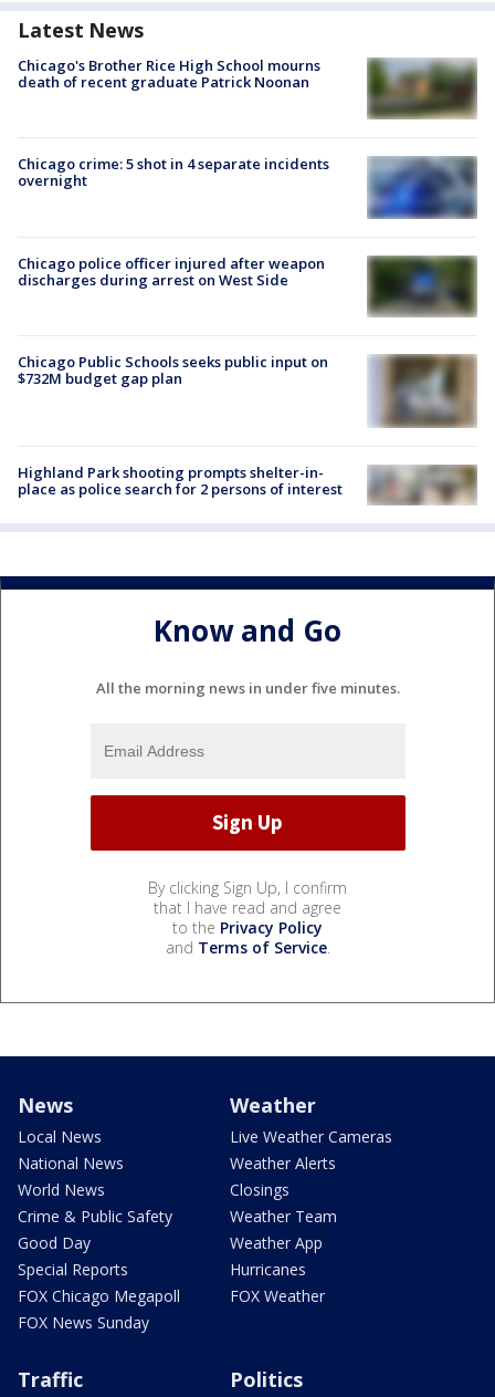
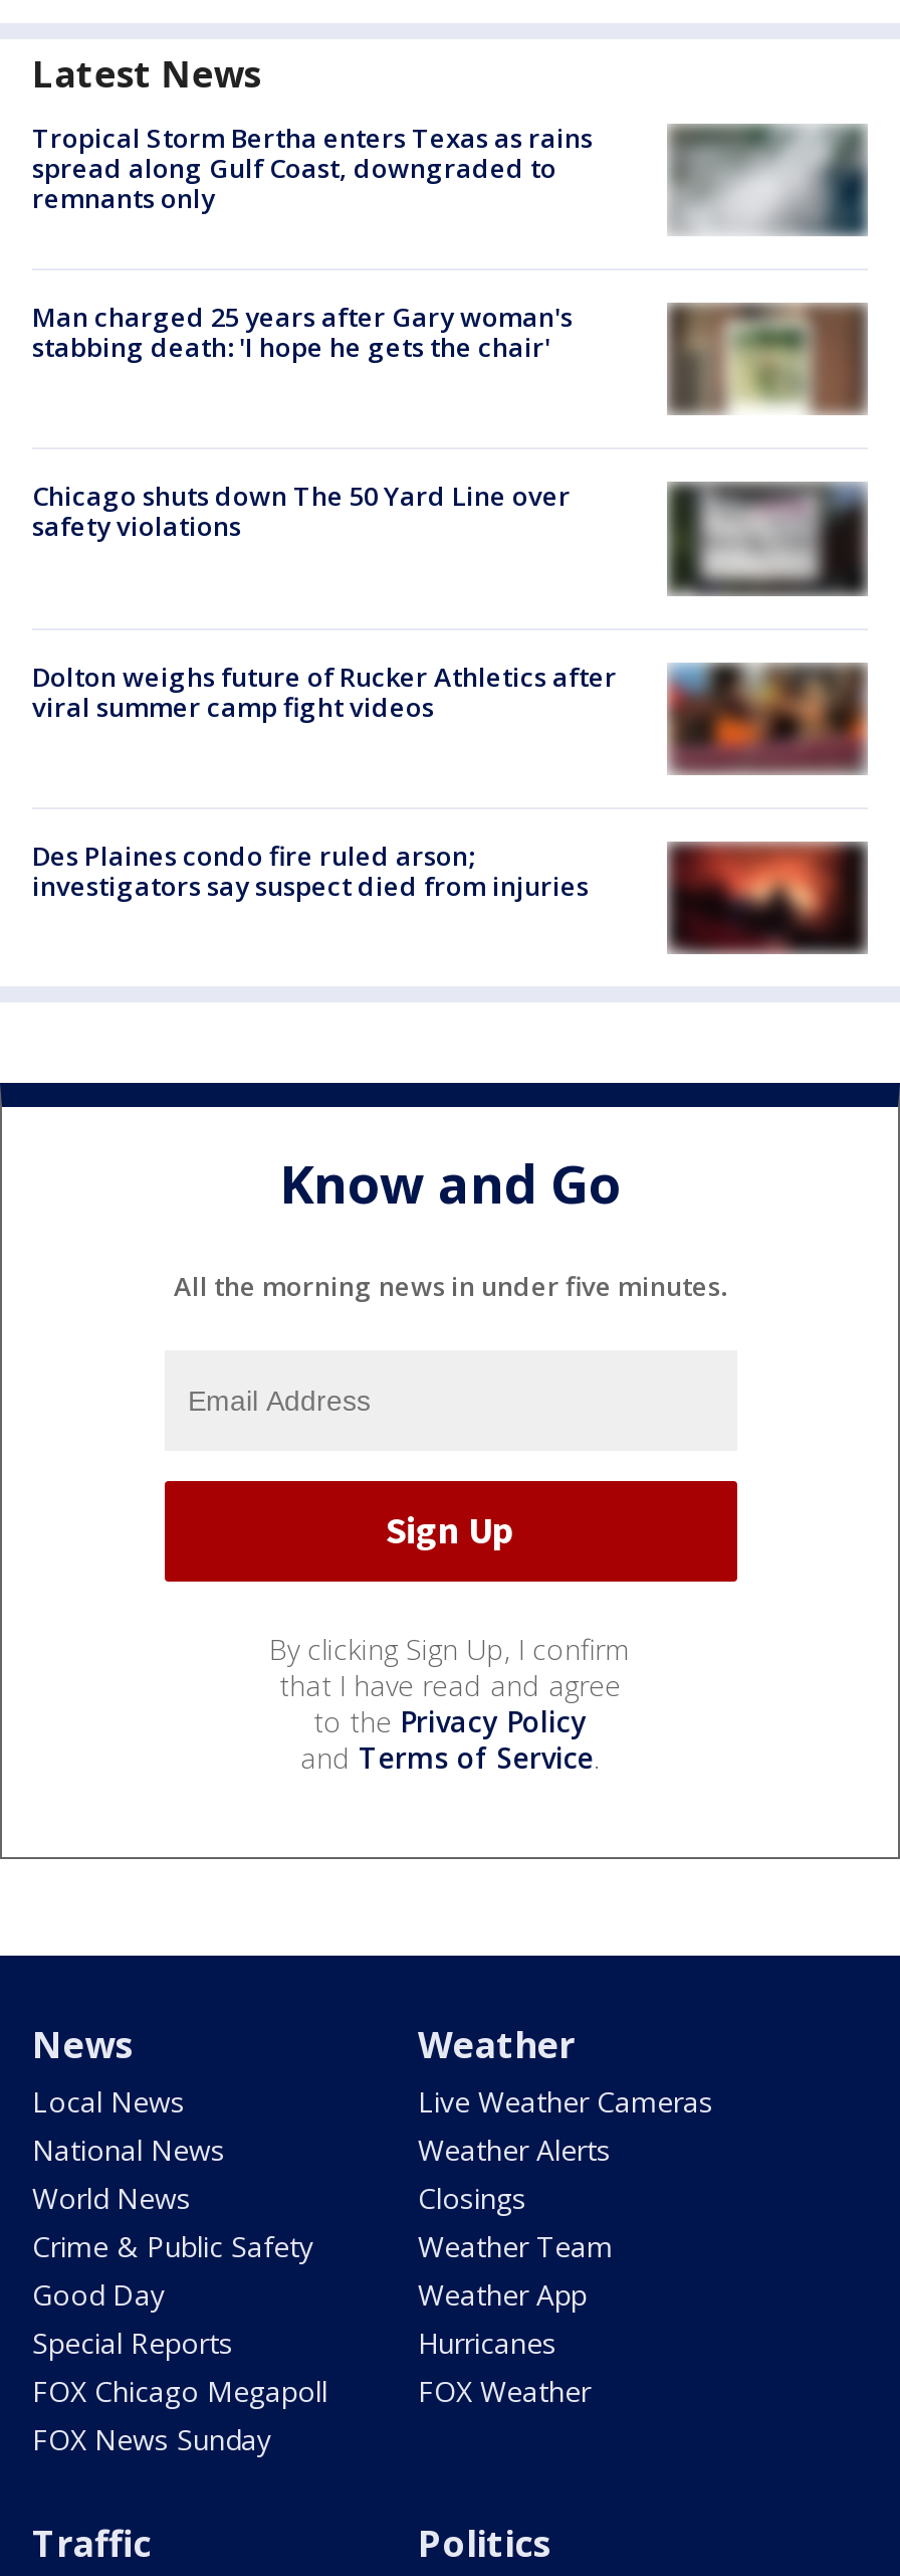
- Chicago's Brother Rice High School mourns
- death of recent graduate Patrick Noonan
+ Tropical Storm Bertha enters Texas as rains
+ spread along Gulf Coast, downgraded to
+ remnants only

- [image]
+ [image]

- Chicago crime: 5 shot in 4 separate incidents
- overnight
+ Man charged 25 years after Gary woman's
+ stabbing death: 'I hope he gets the chair'

- [image]
+ [image]

- Chicago police officer injured after weapon
- discharges during arrest on West Side
+ Chicago shuts down The 50 Yard Line over
+ safety violations

- [image]
+ [image]

- [image]
- Chicago Public Schools seeks public input on
- $732M budget gap plan
+ [image]
+ Dolton weighs future of Rucker Athletics after
+ viral summer camp fight videos

- [image]
- Highland Park shooting prompts shelter-in-
- place as police search for 2 persons of interest
+ [image]
+ Des Plaines condo fire ruled arson;
+ investigators say suspect died from injuries
